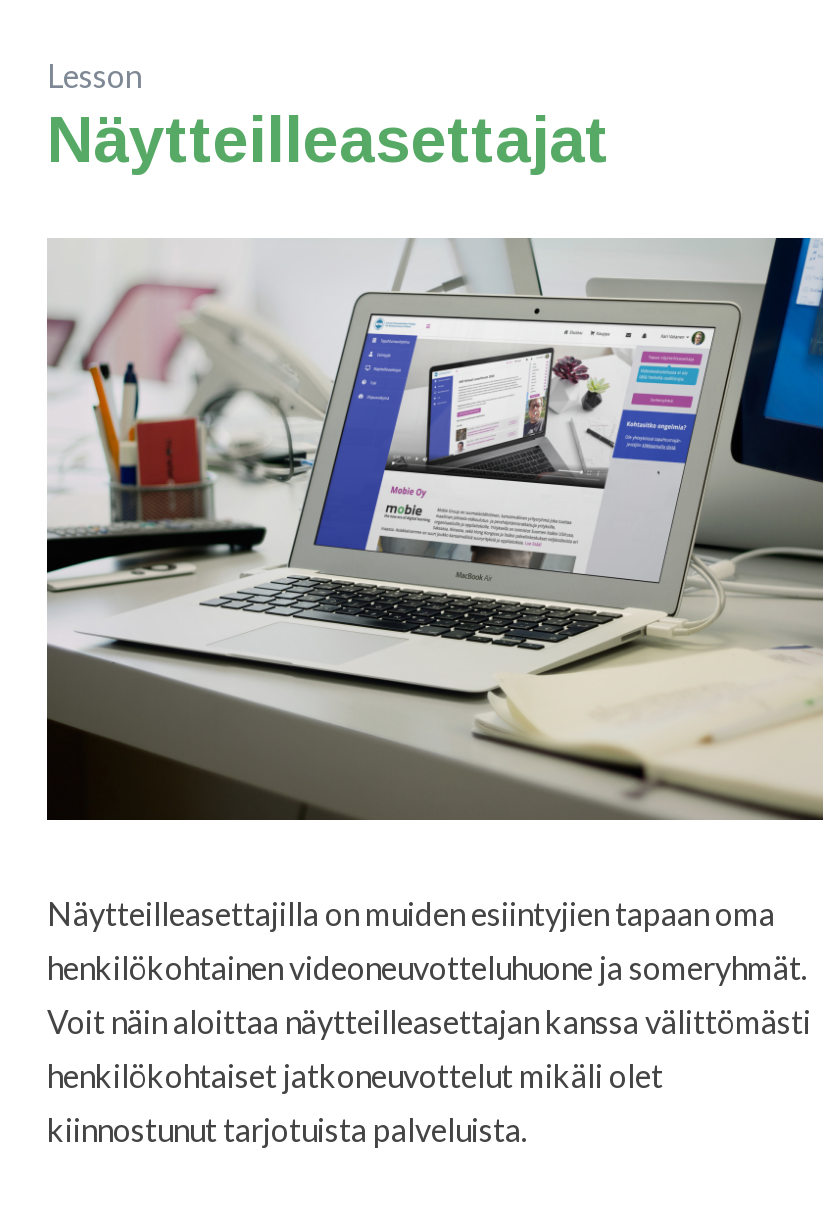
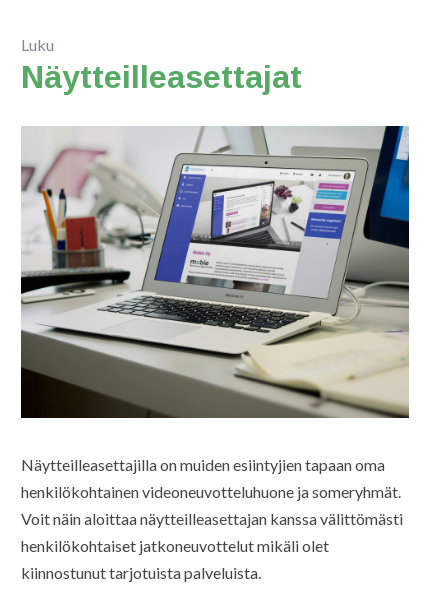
- Lesson
+ Luku
